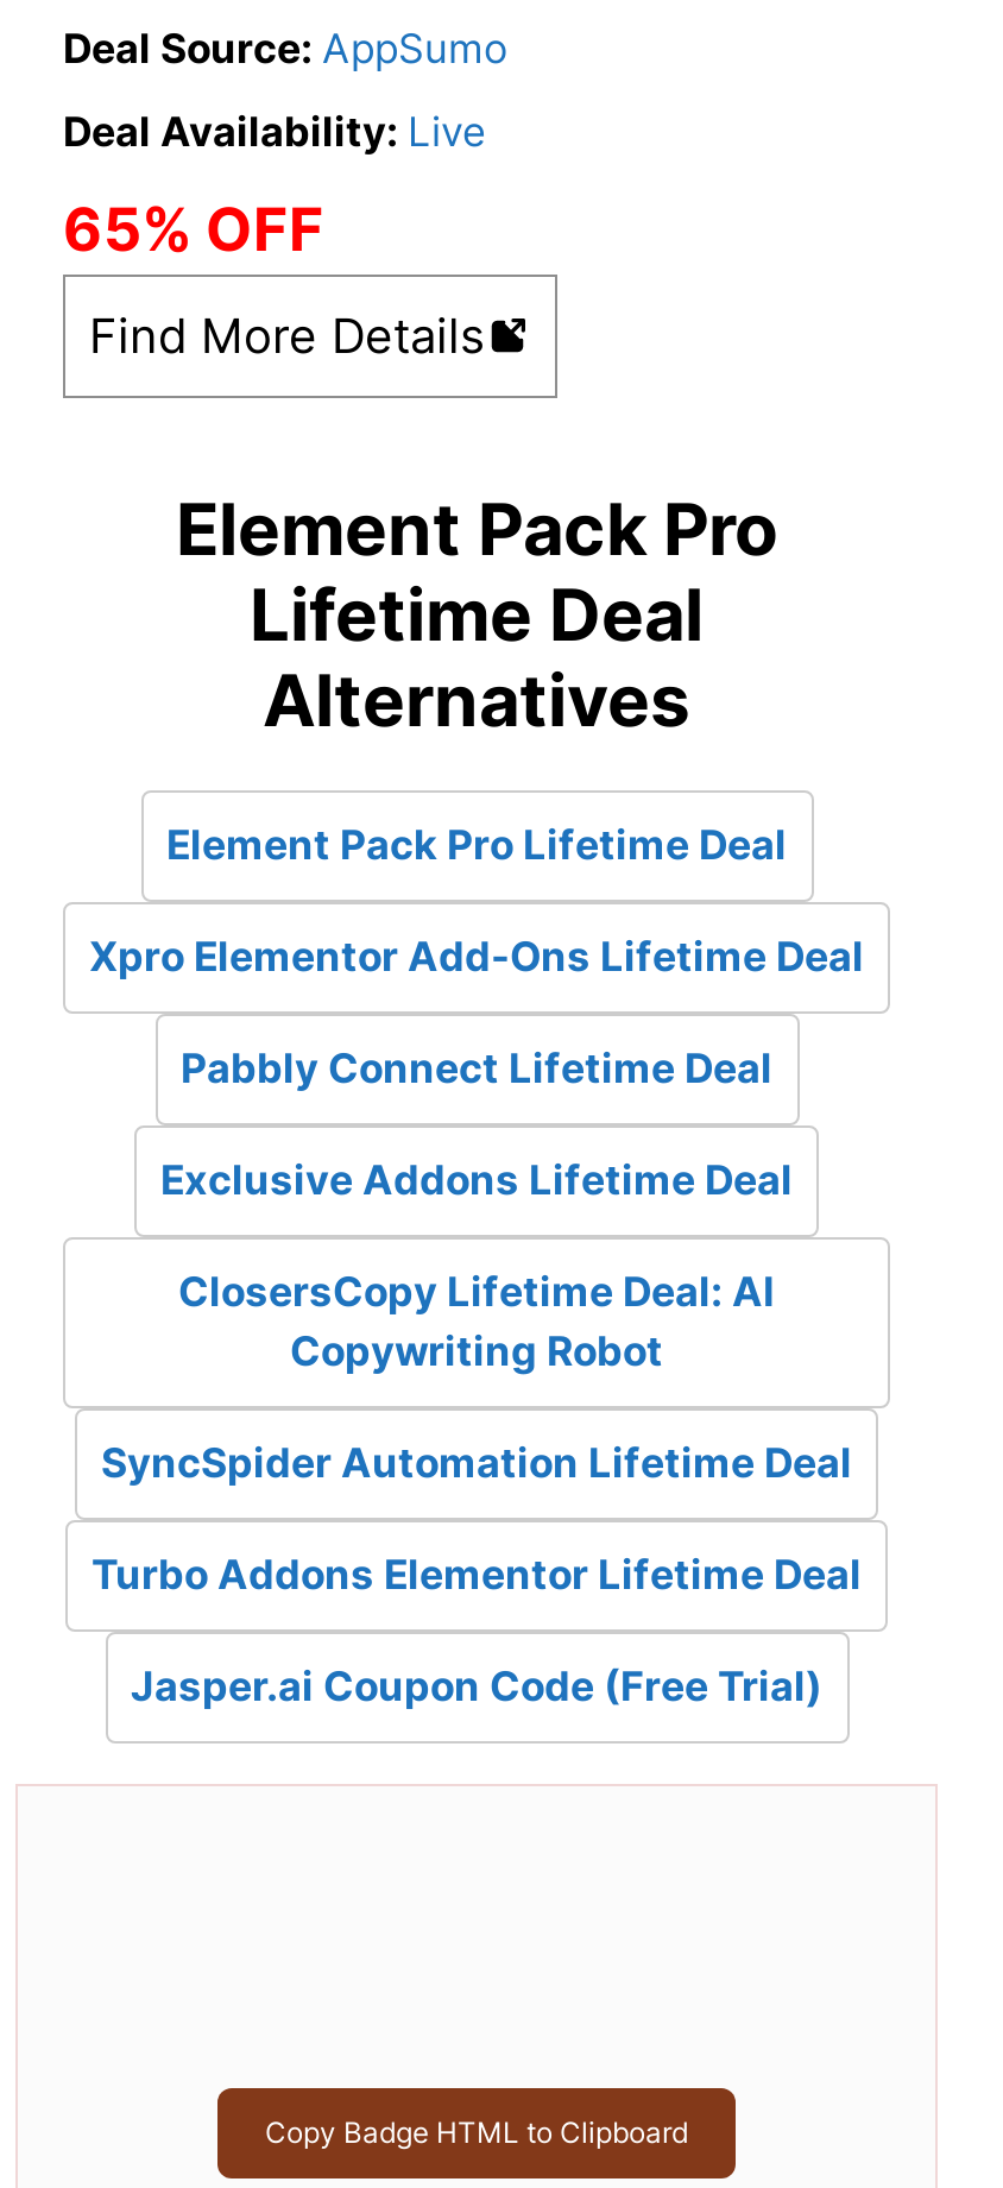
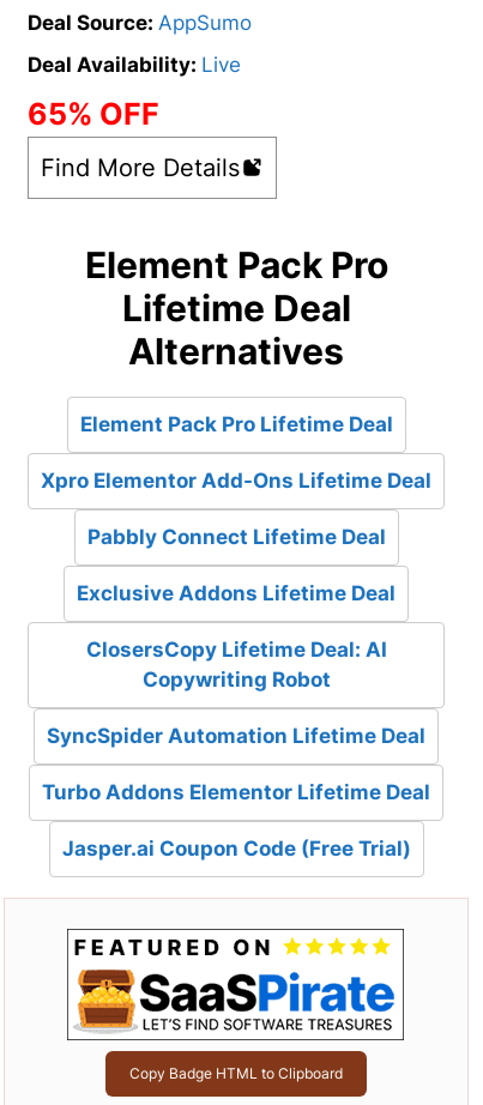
+ [image]
